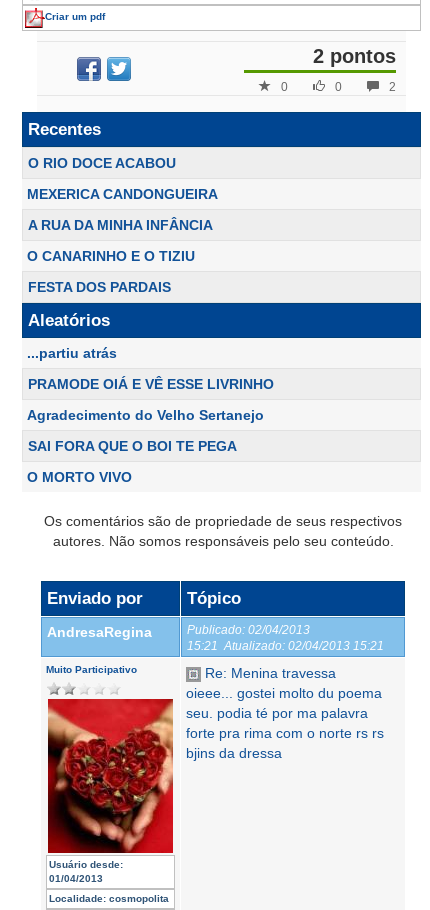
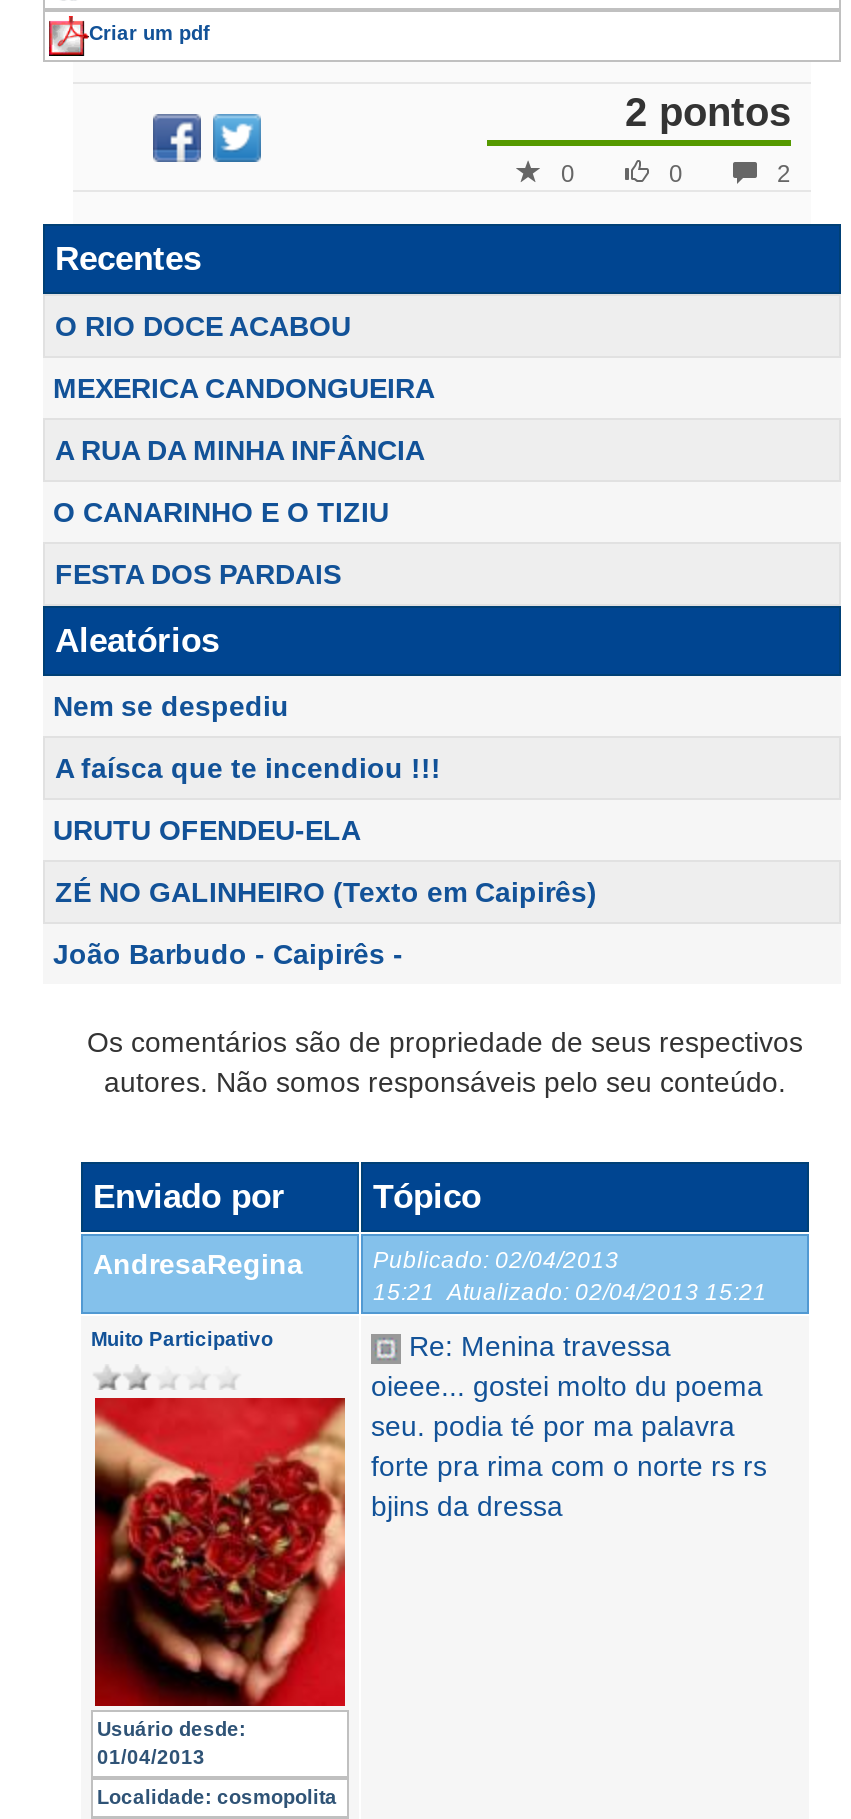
- ...partiu atrás
+ Nem se despediu

- PRAMODE OIÁ E VÊ ESSE LIVRINHO
+ A faísca que te incendiou !!!

- Agradecimento do Velho Sertanejo
+ URUTU OFENDEU-ELA

- SAI FORA QUE O BOI TE PEGA
+ ZÉ NO GALINHEIRO (Texto em Caipirês)

- O MORTO VIVO
+ João Barbudo - Caipirês -
